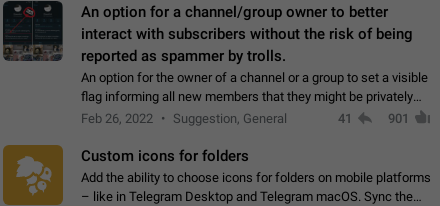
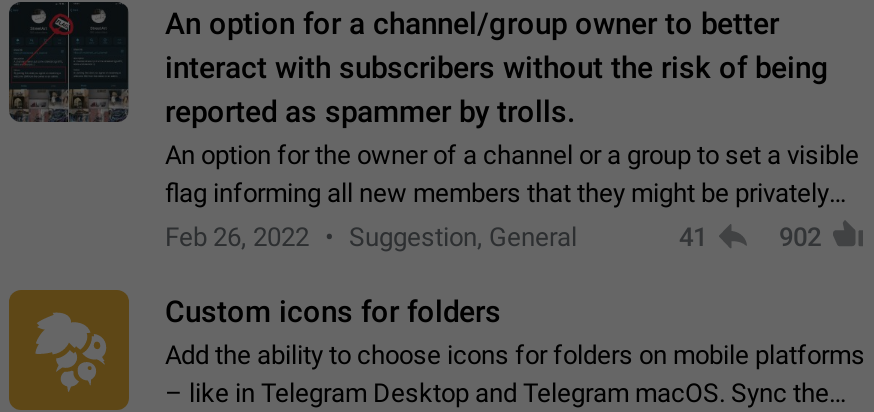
- 901
+ 902
